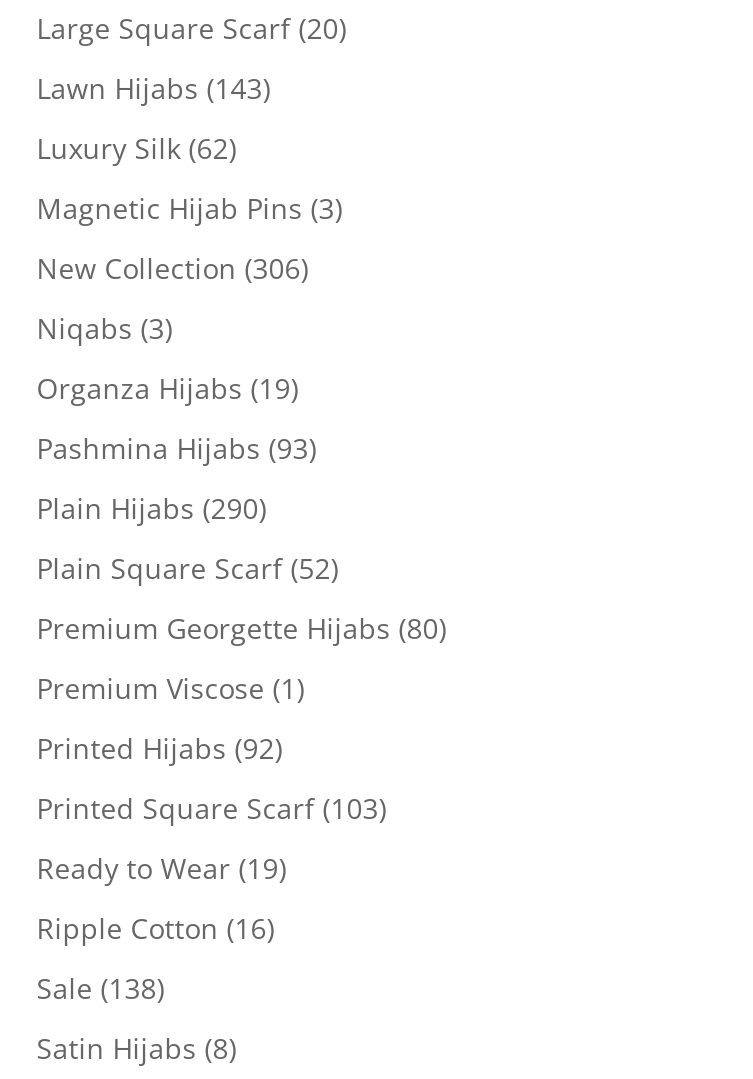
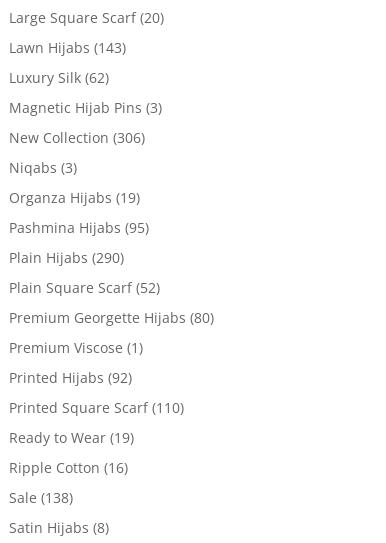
- Pashmina Hijabs (93)
+ Pashmina Hijabs (95)

- Printed Square Scarf (103)
+ Printed Square Scarf (110)
